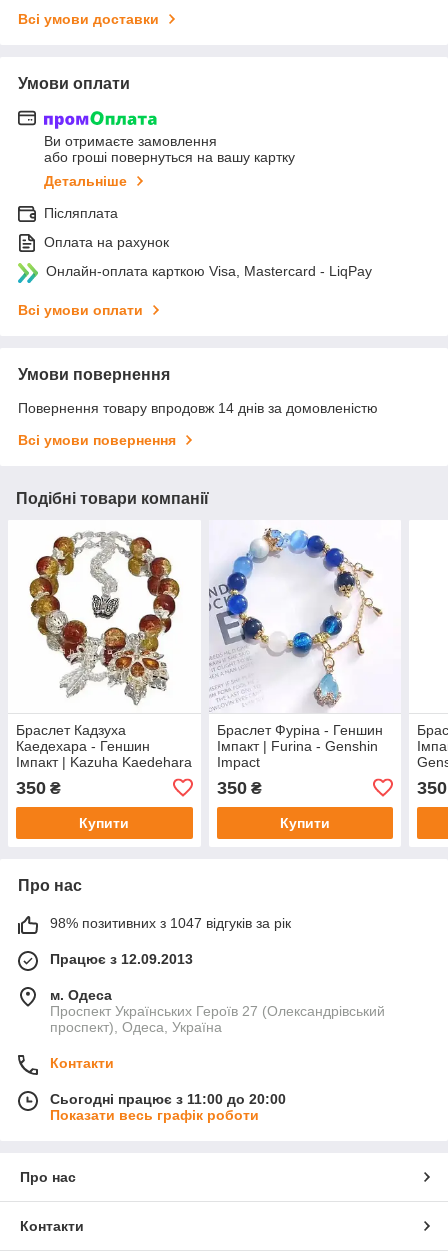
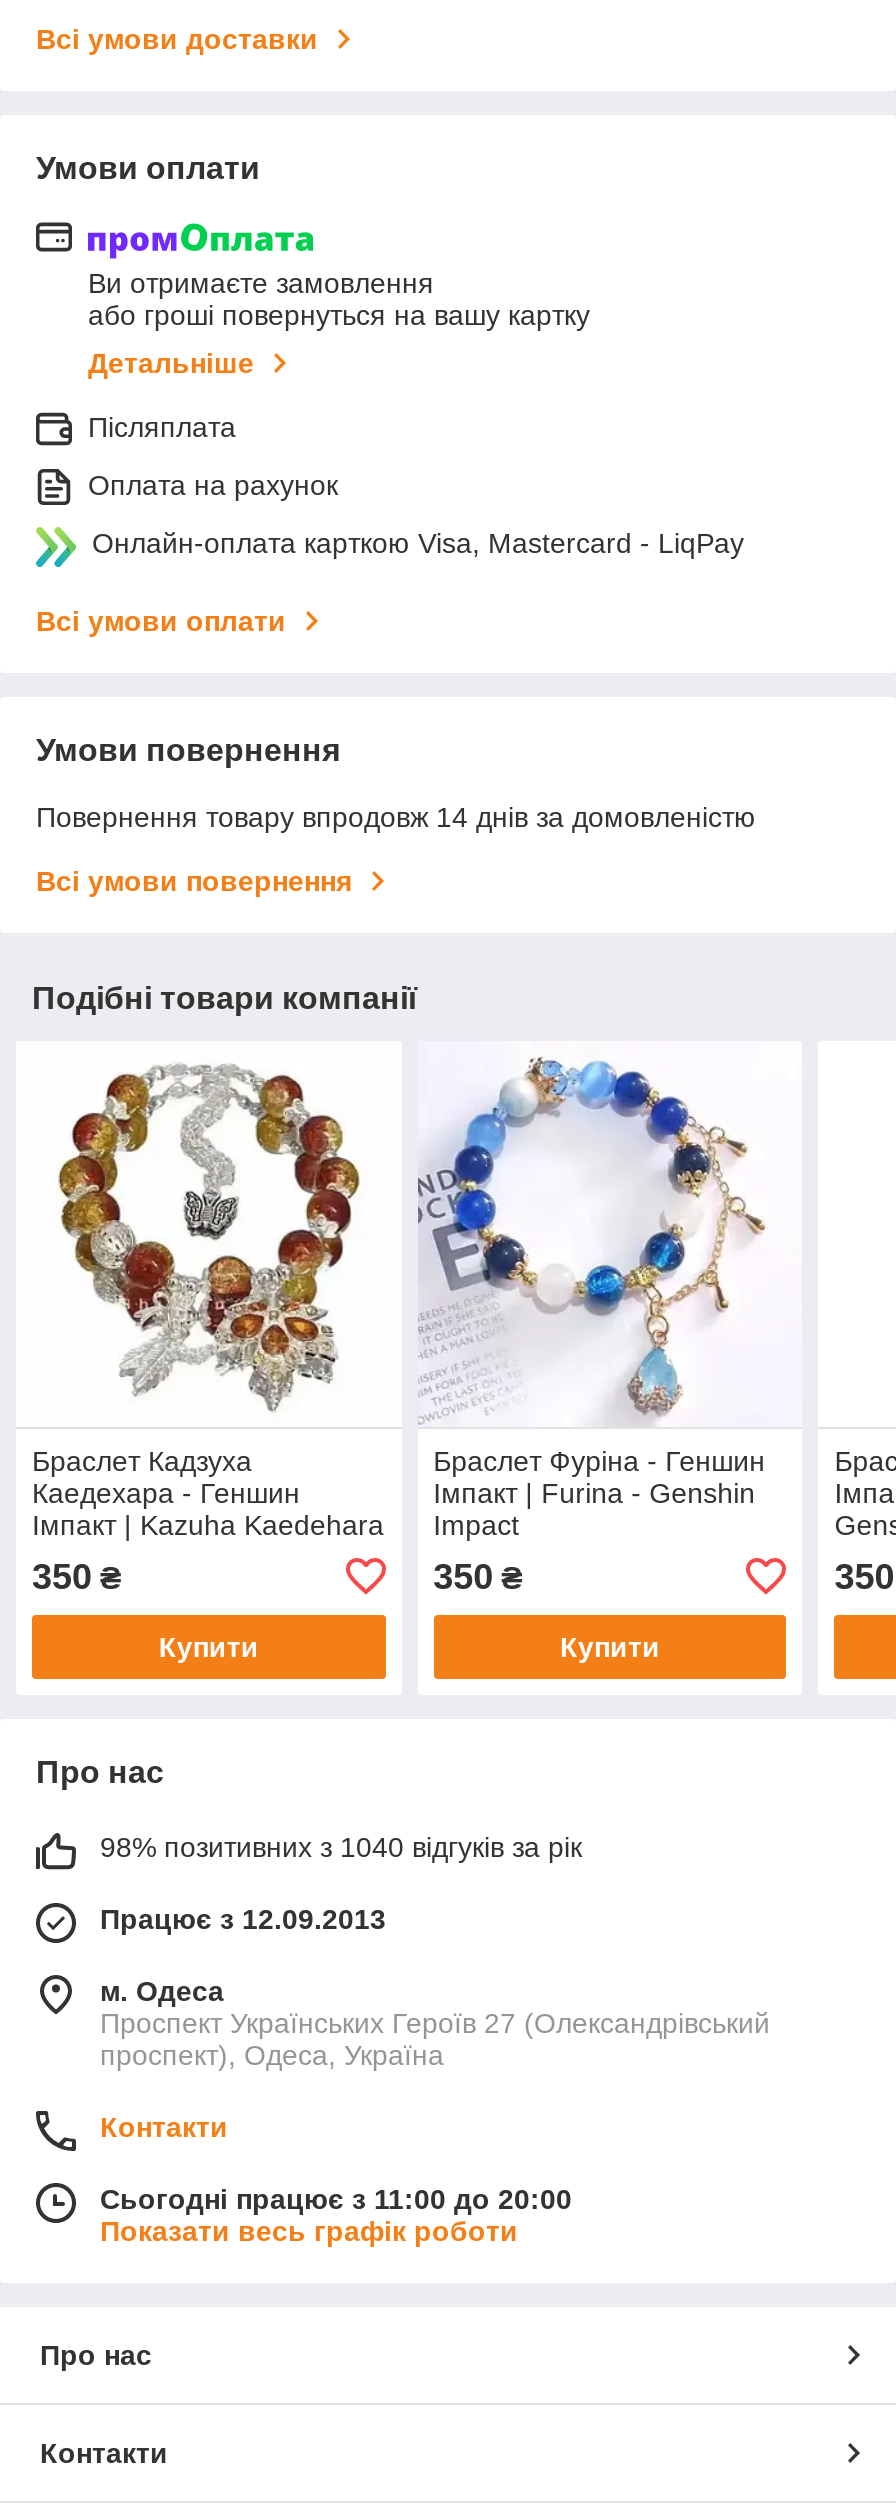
- 98% позитивних з 1047 відгуків за рік
+ 98% позитивних з 1040 відгуків за рік
